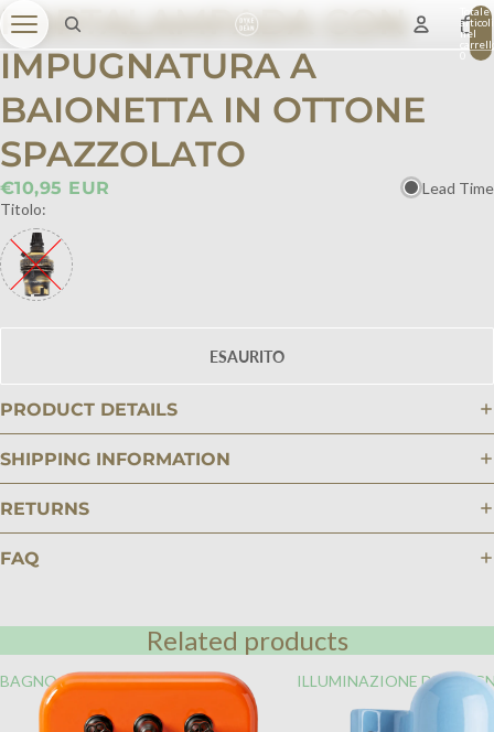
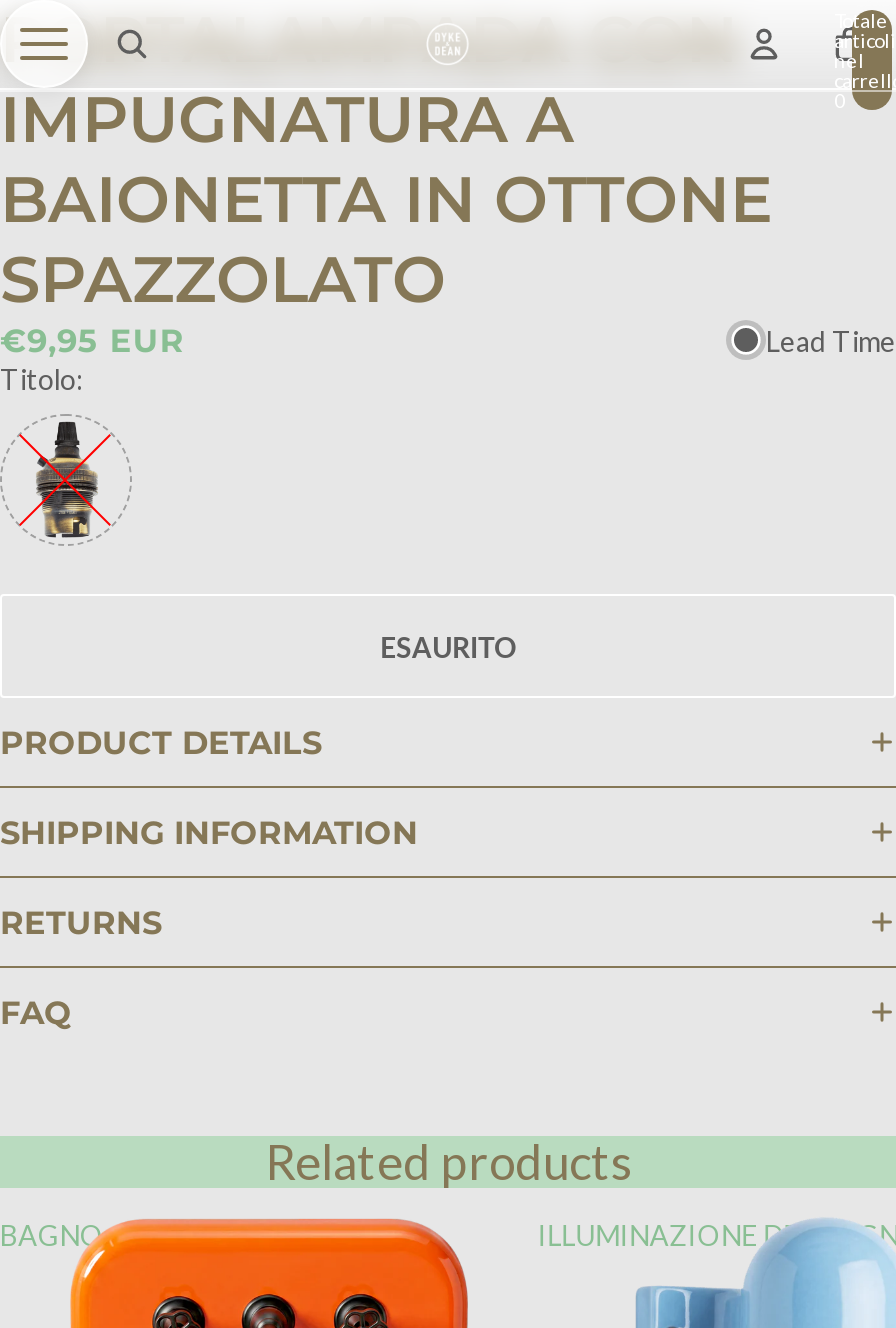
- €10,95 EUR
+ €9,95 EUR
